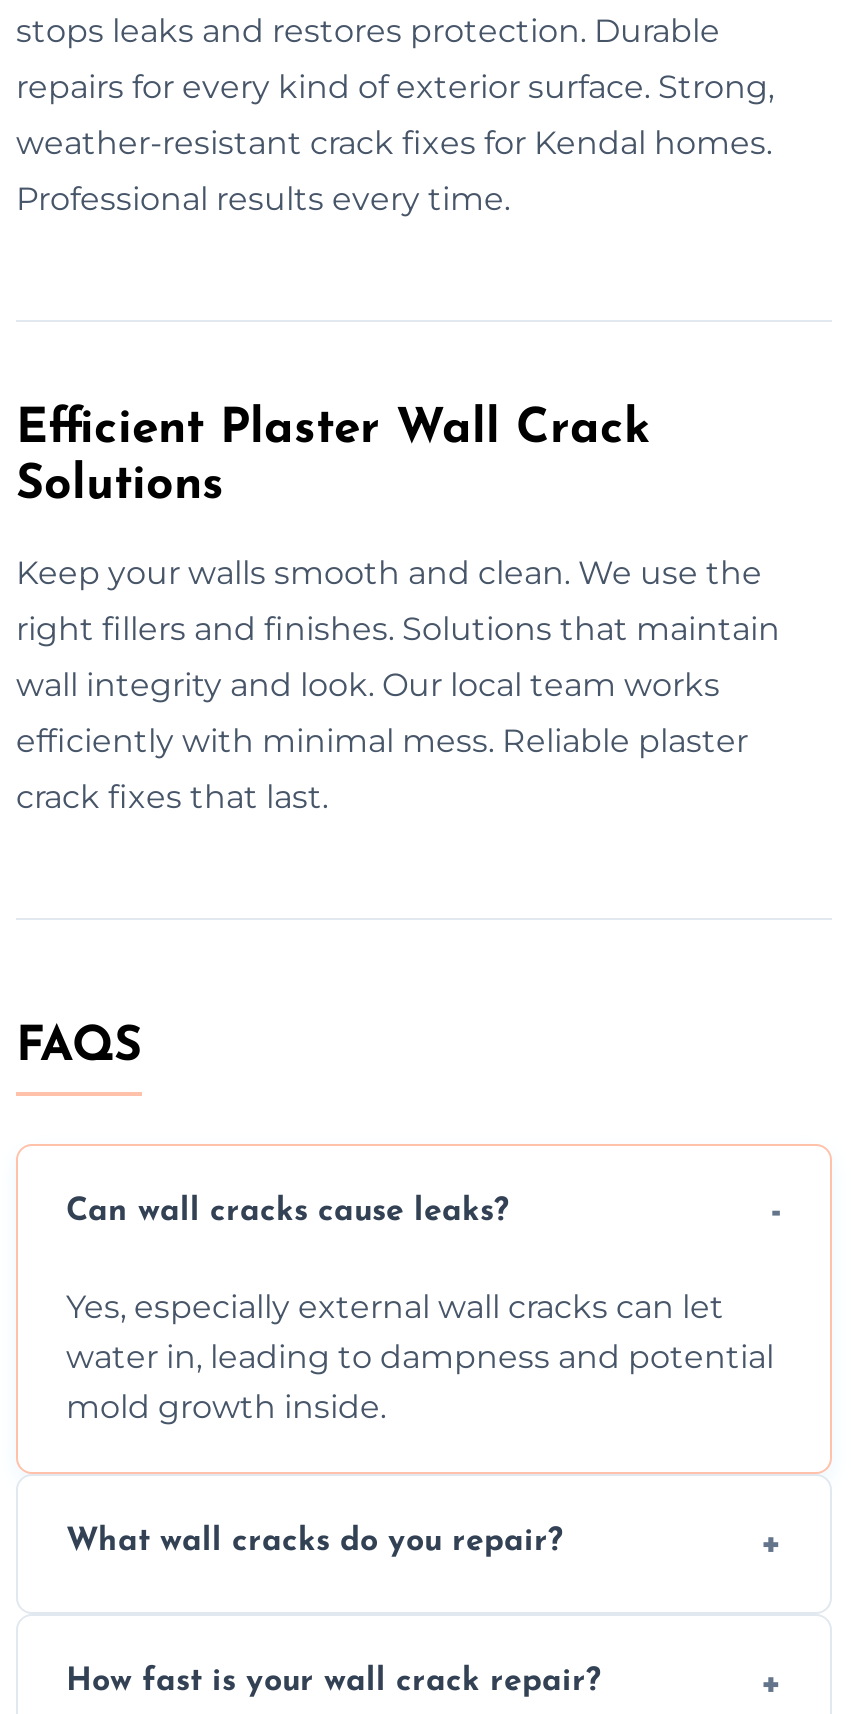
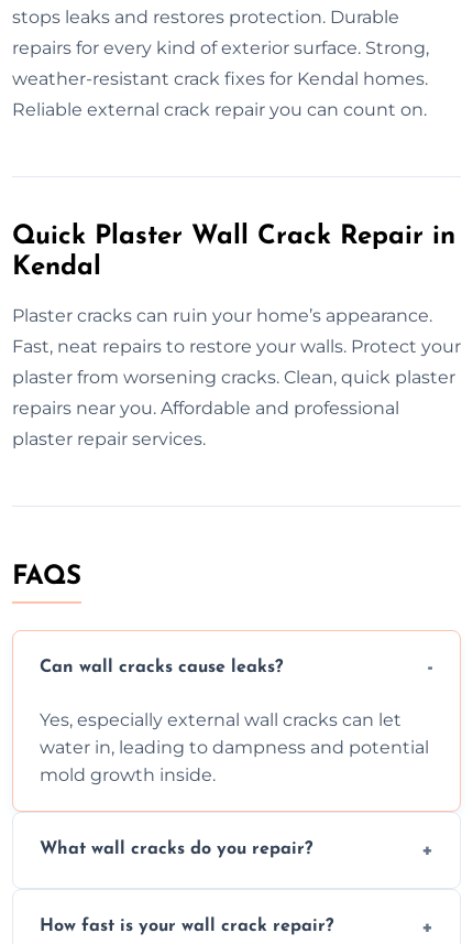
- Professional results every time.
+ Reliable external crack repair you can count on.

- Efficient Plaster Wall Crack
- Solutions
+ Quick Plaster Wall Crack Repair in
+ Kendal

- Keep your walls smooth and clean. We use the
+ Plaster cracks can ruin your home’s appearance.

- right fillers and finishes. Solutions that maintain
+ Fast, neat repairs to restore your walls. Protect your

- wall integrity and look. Our local team works
+ plaster from worsening cracks. Clean, quick plaster

- efficiently with minimal mess. Reliable plaster
+ repairs near you. Affordable and professional

- crack fixes that last.
+ plaster repair services.
